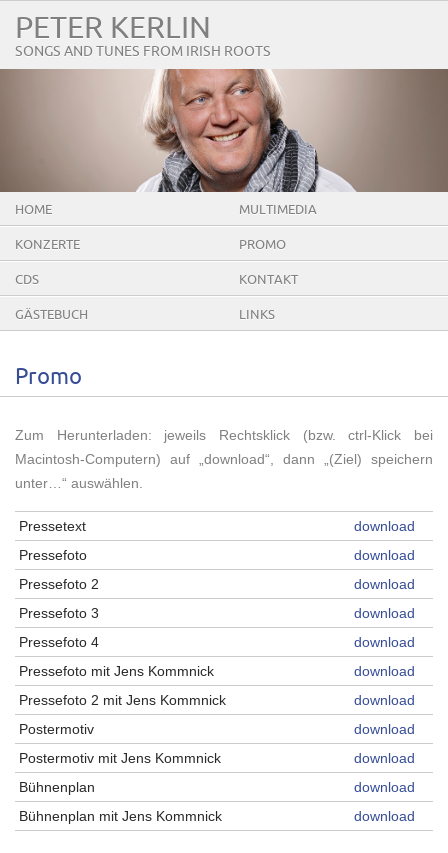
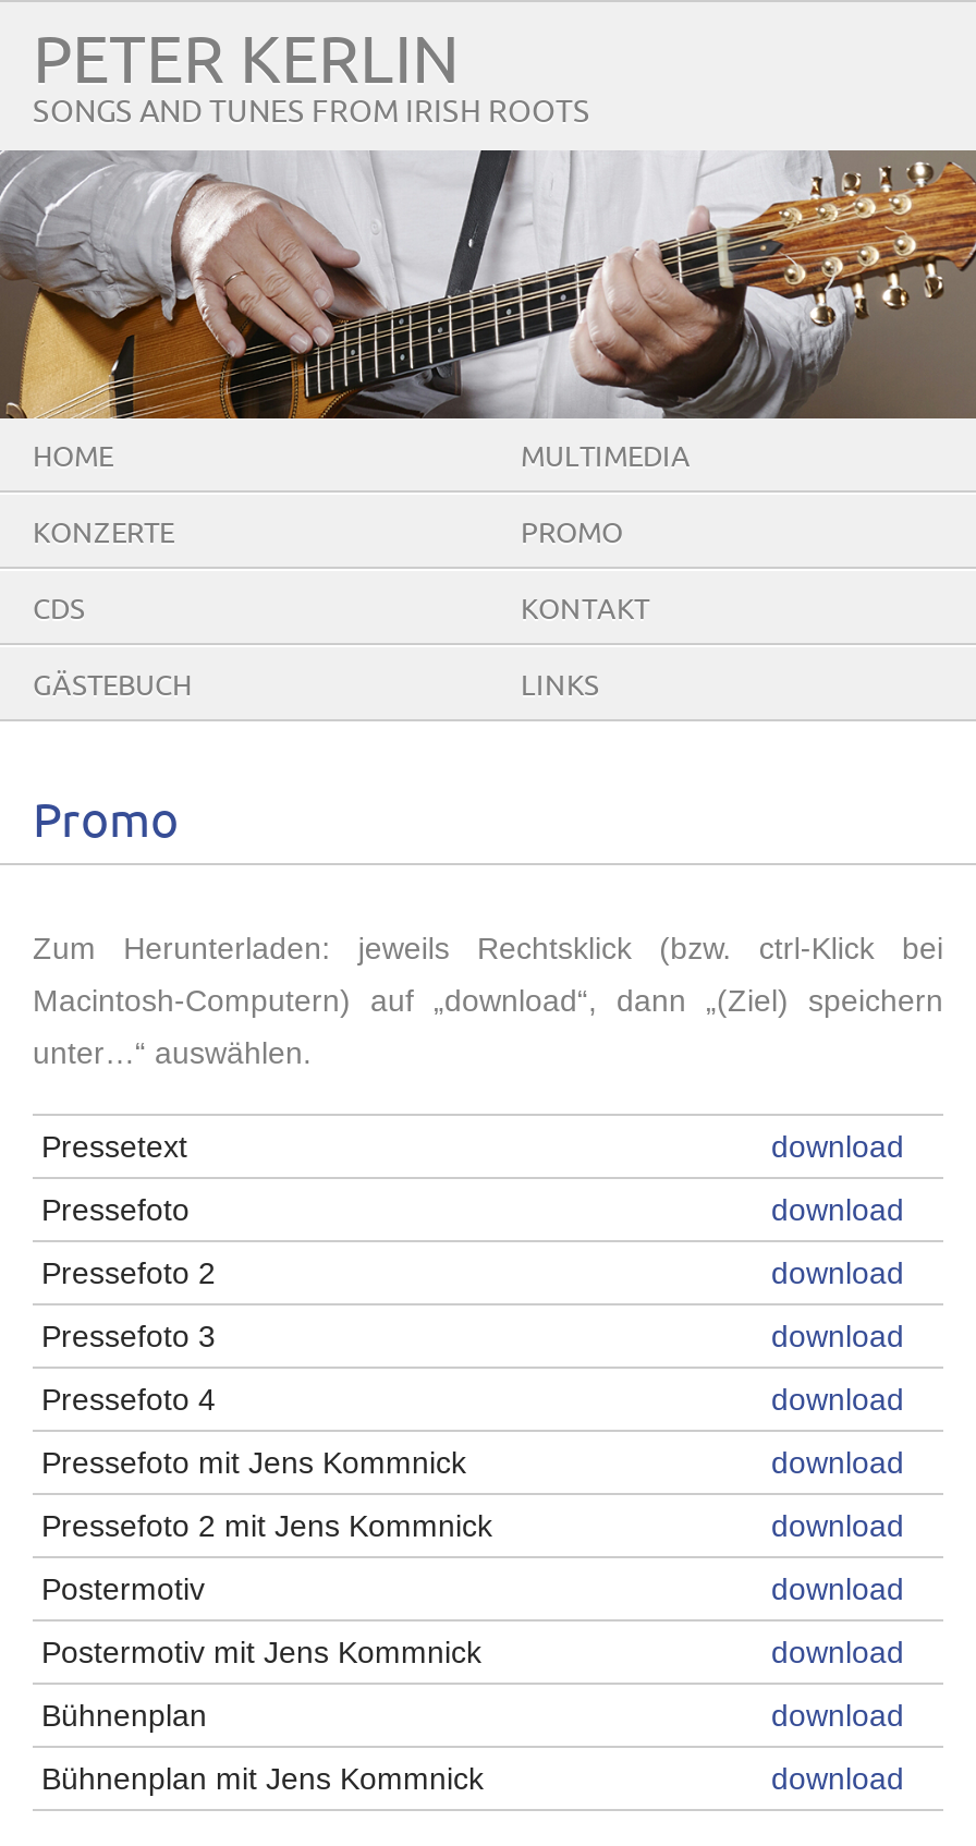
- [image]
+ [image]
